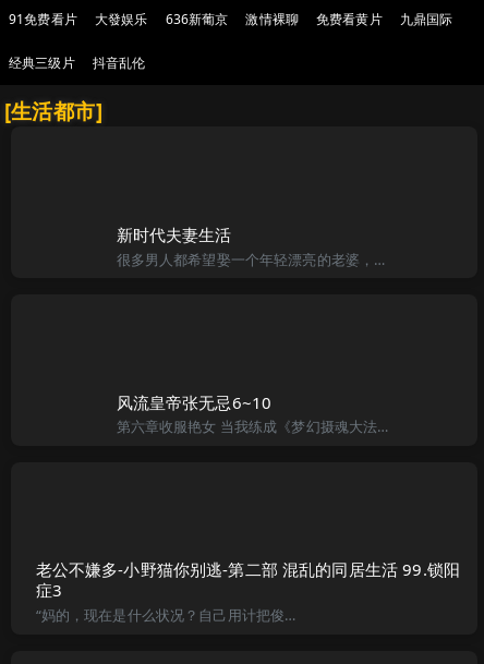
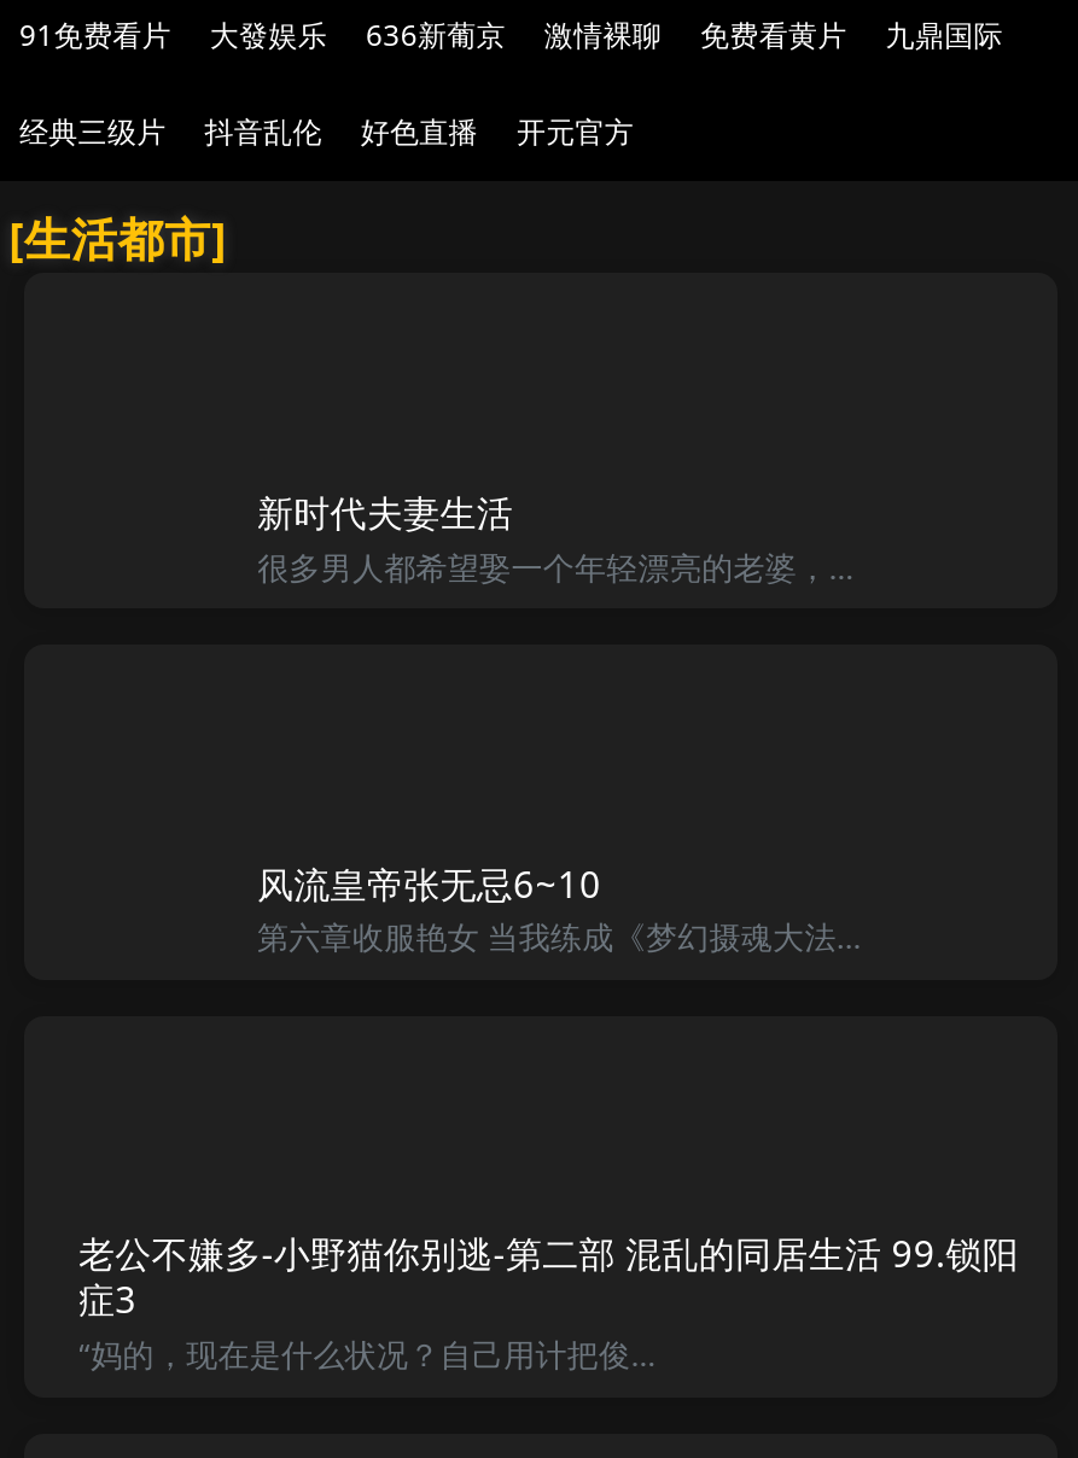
+ 好色直播
+ 开元官方
